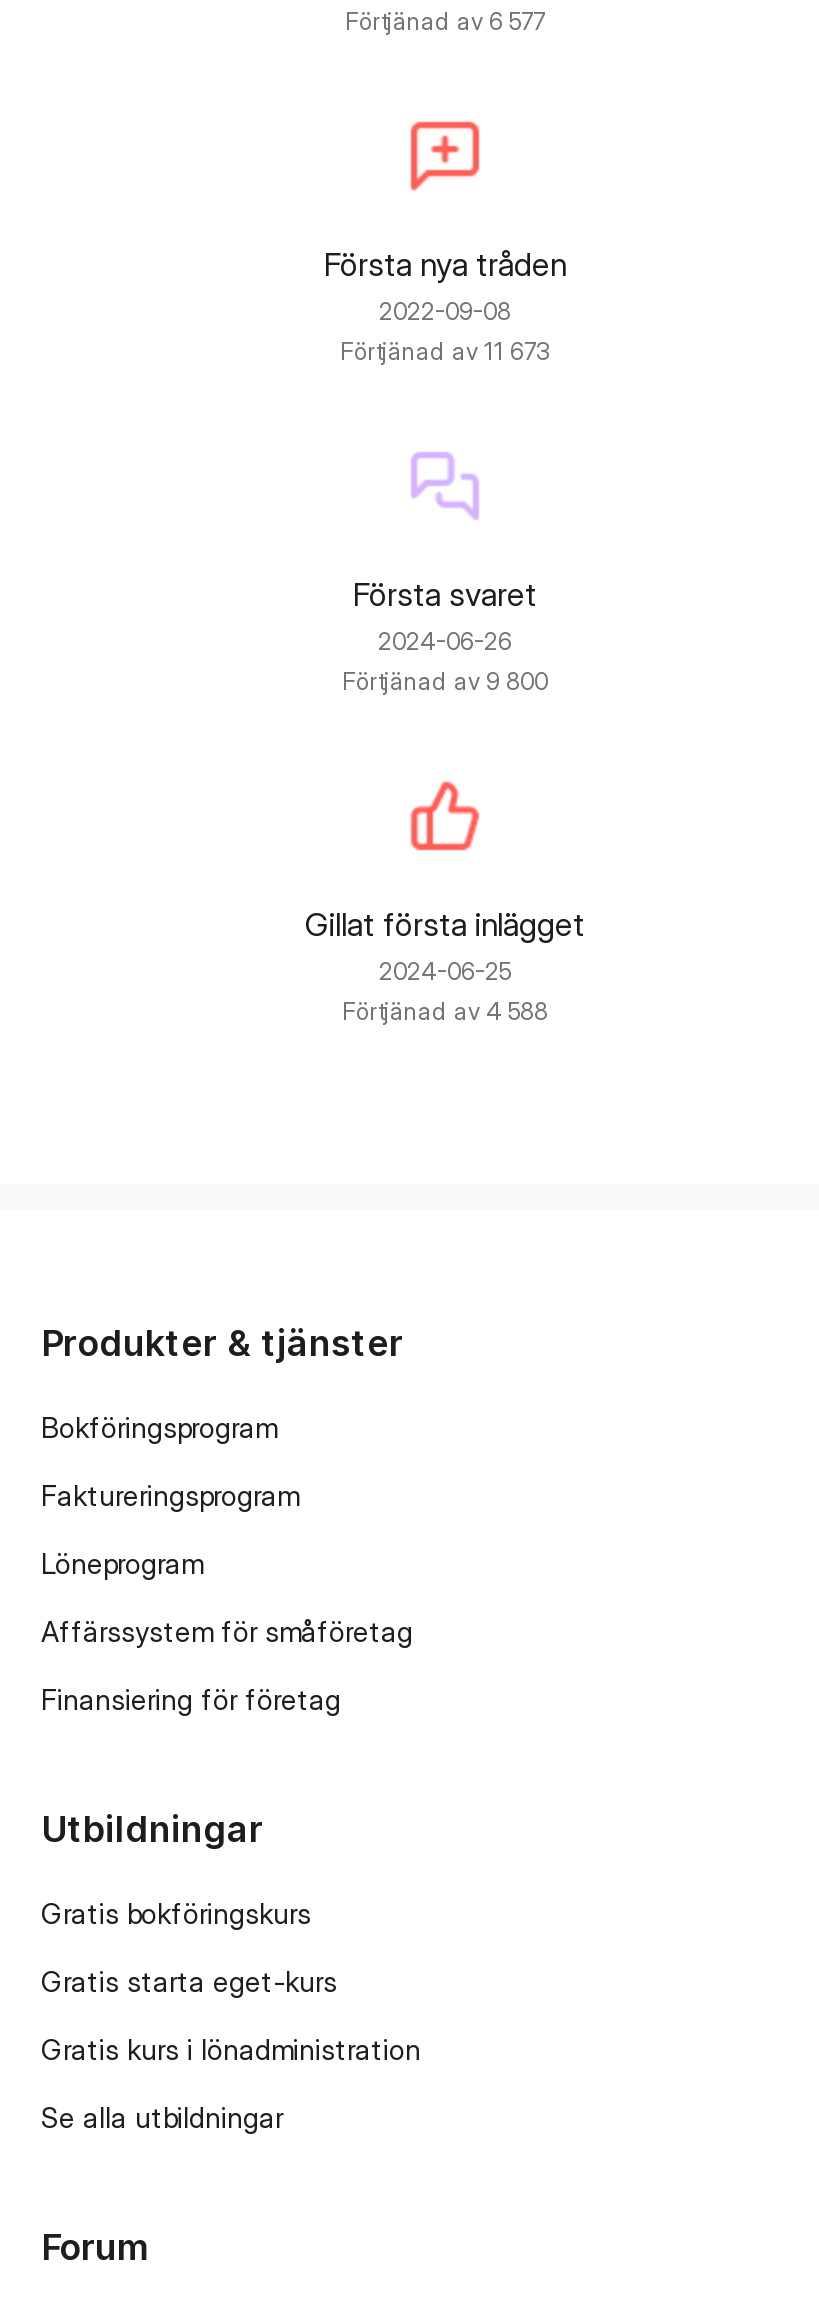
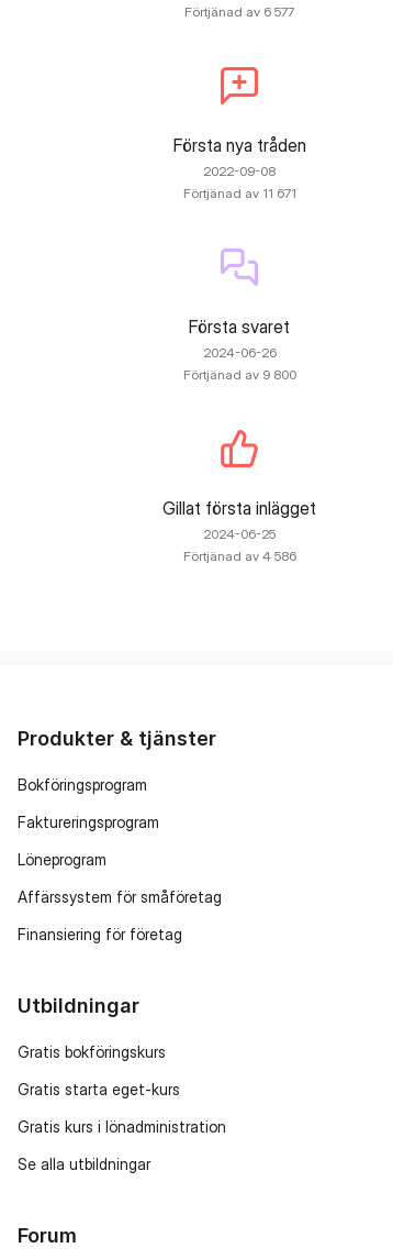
- Förtjänad av 11 673
+ Förtjänad av 11 671

- Förtjänad av 4 588
+ Förtjänad av 4 586
